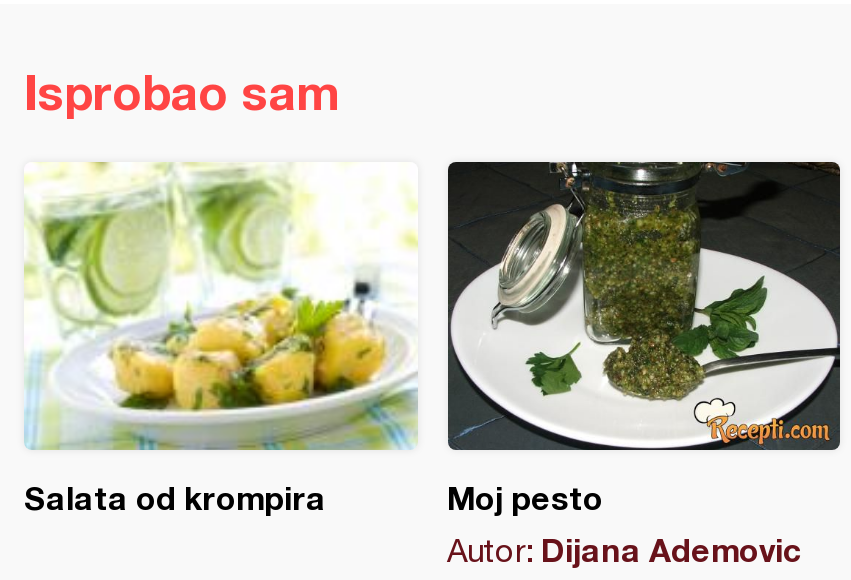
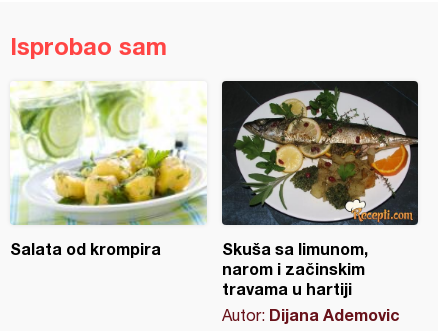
- [image]
- Moj pesto
+ [image]
+ Skuša sa limunom,
+ narom i začinskim
+ travama u hartiji
